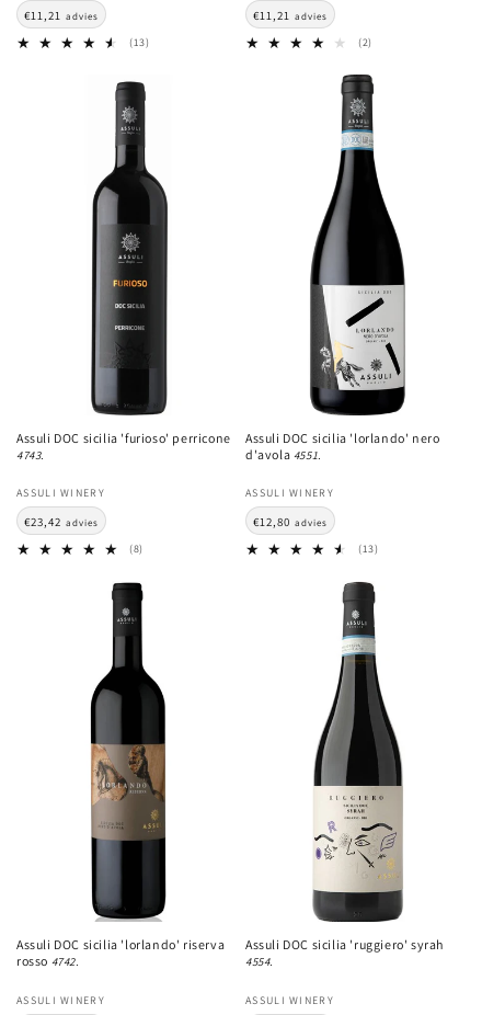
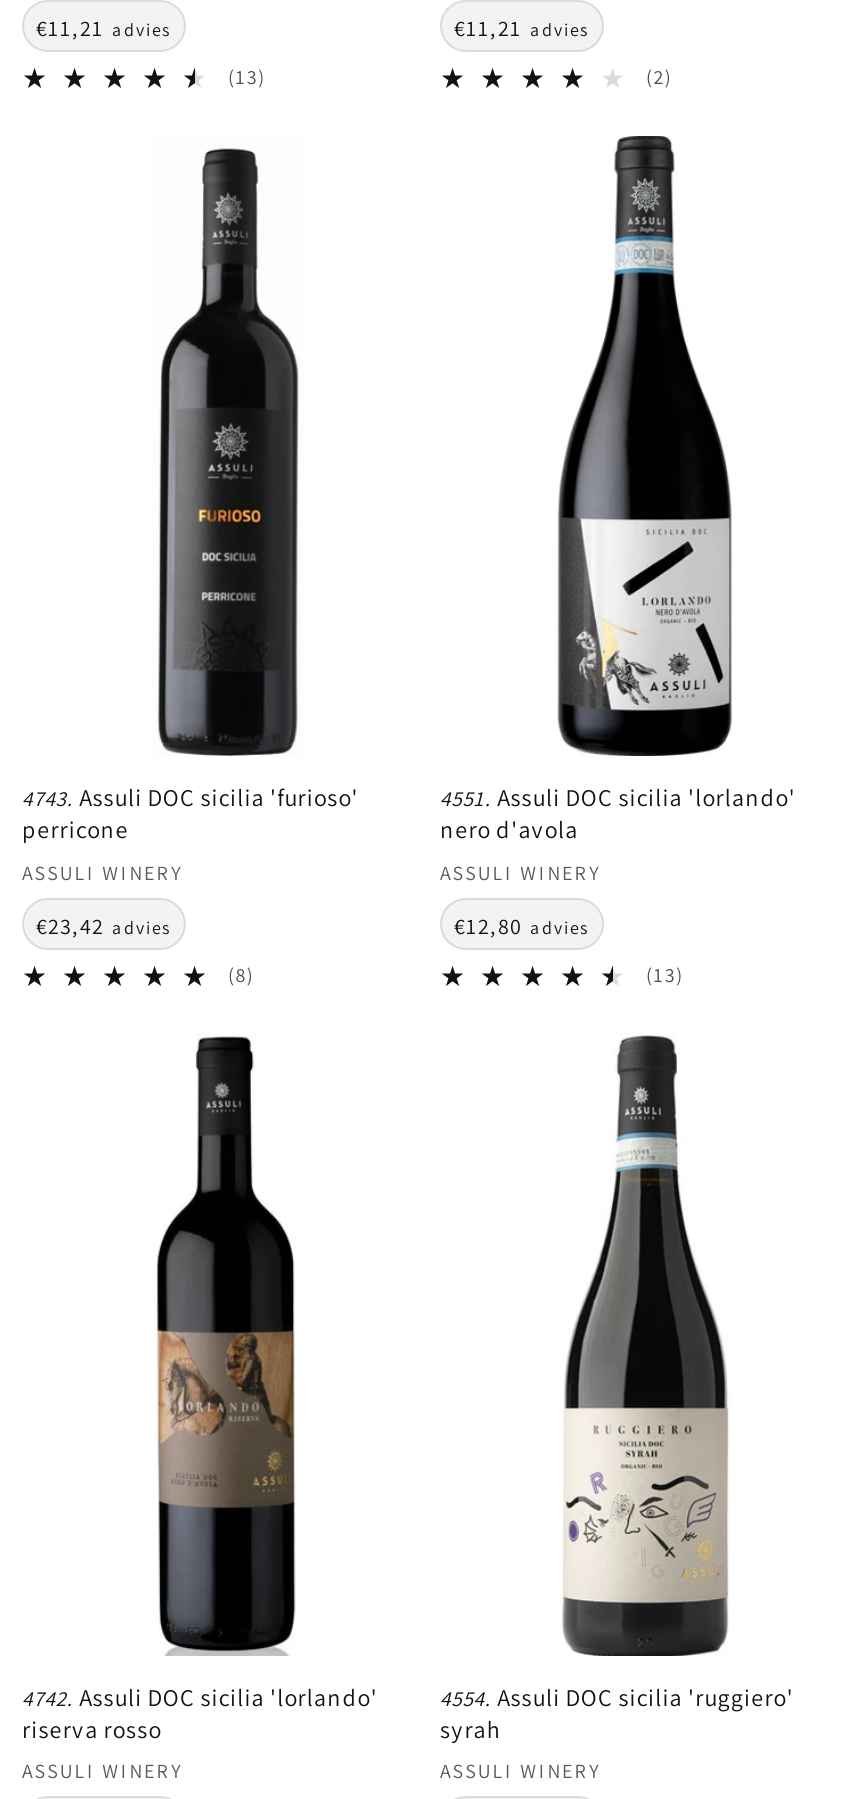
- Assuli DOC sicilia 'furioso' perricone
- 4743.
+ 4743. Assuli DOC sicilia 'furioso'
+ perricone

- Assuli DOC sicilia 'lorlando' nero
- d'avola 4551.
+ 4551. Assuli DOC sicilia 'lorlando'
+ nero d'avola

- Assuli DOC sicilia 'lorlando' riserva
- rosso 4742.
+ 4742. Assuli DOC sicilia 'lorlando'
+ riserva rosso

- Assuli DOC sicilia 'ruggiero' syrah
- 4554.
+ 4554. Assuli DOC sicilia 'ruggiero'
+ syrah
